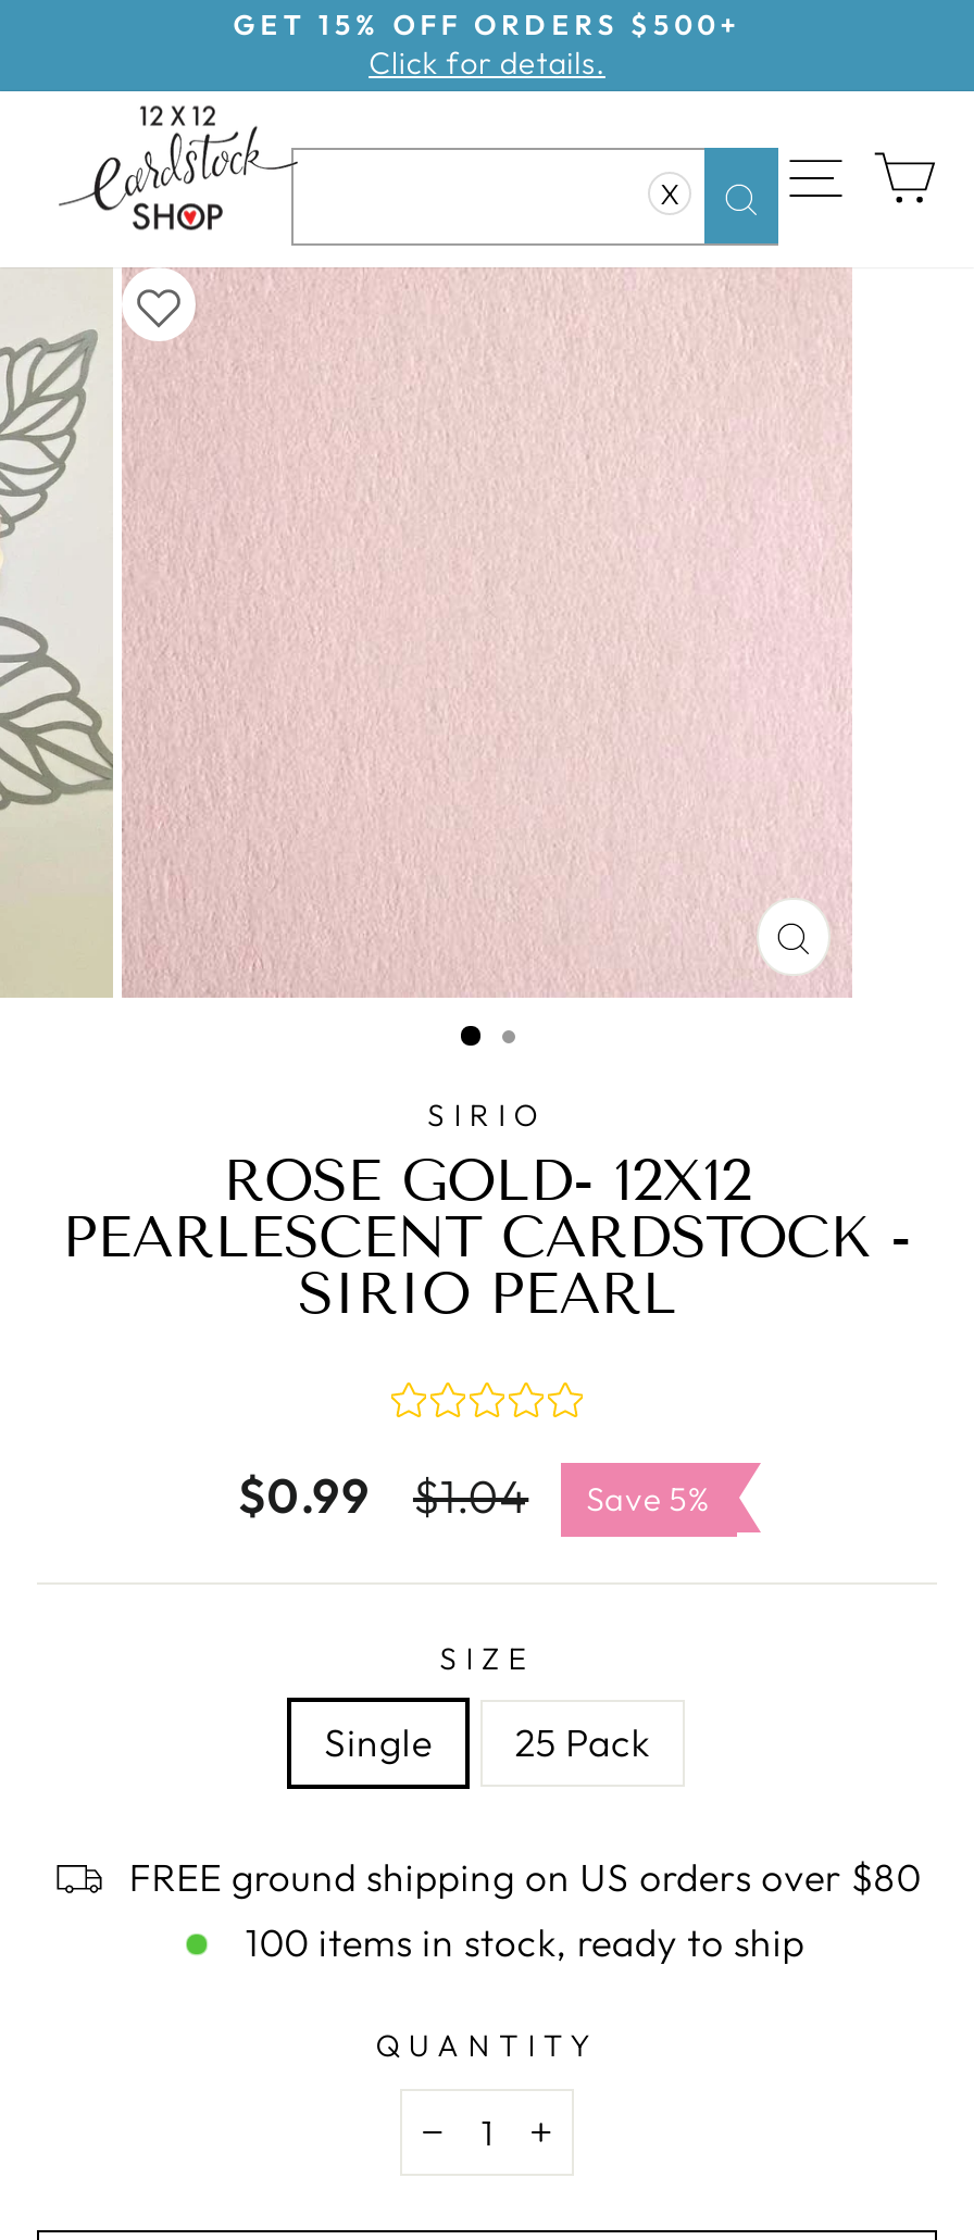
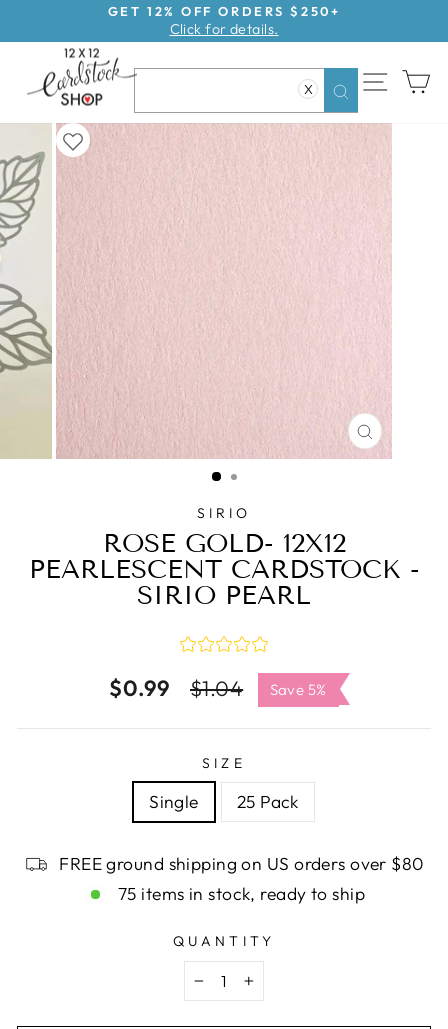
- GET 15% OFF ORDERS $500+
+ GET 12% OFF ORDERS $250+

- 100 items in stock, ready to ship
+ 75 items in stock, ready to ship
